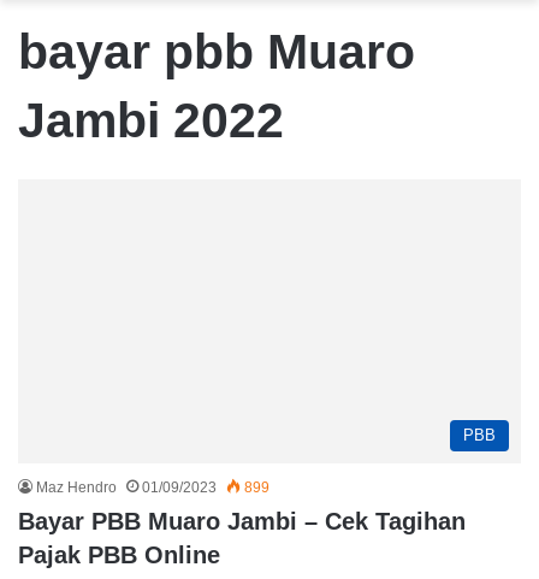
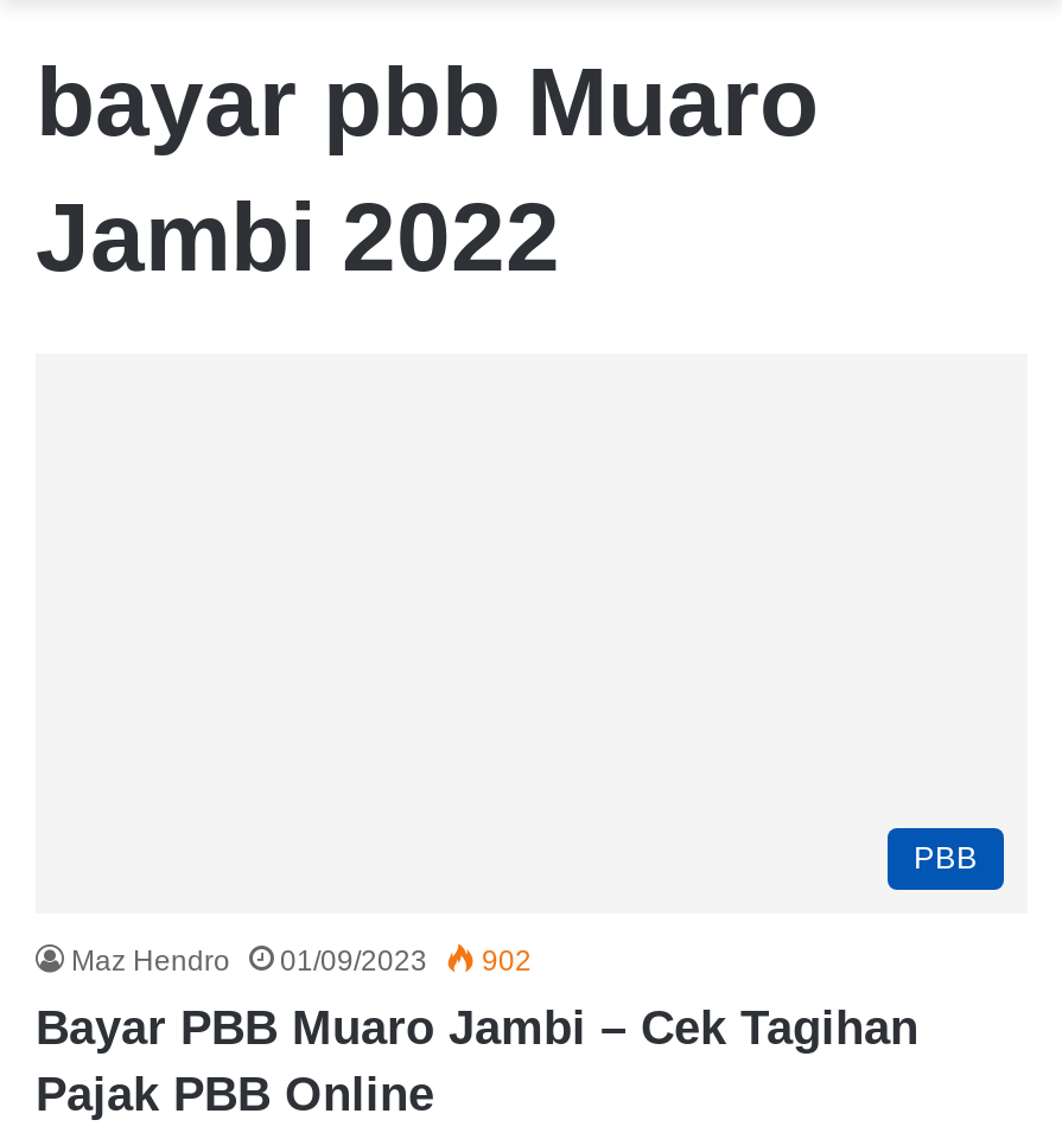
- Maz Hendro 01/09/2023 899
+ Maz Hendro 01/09/2023 902
